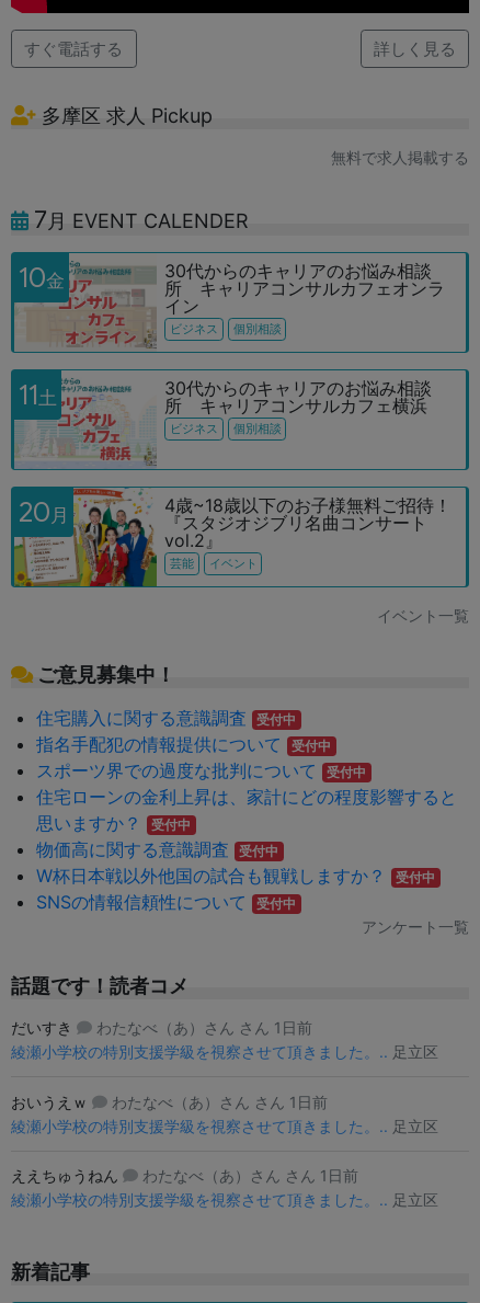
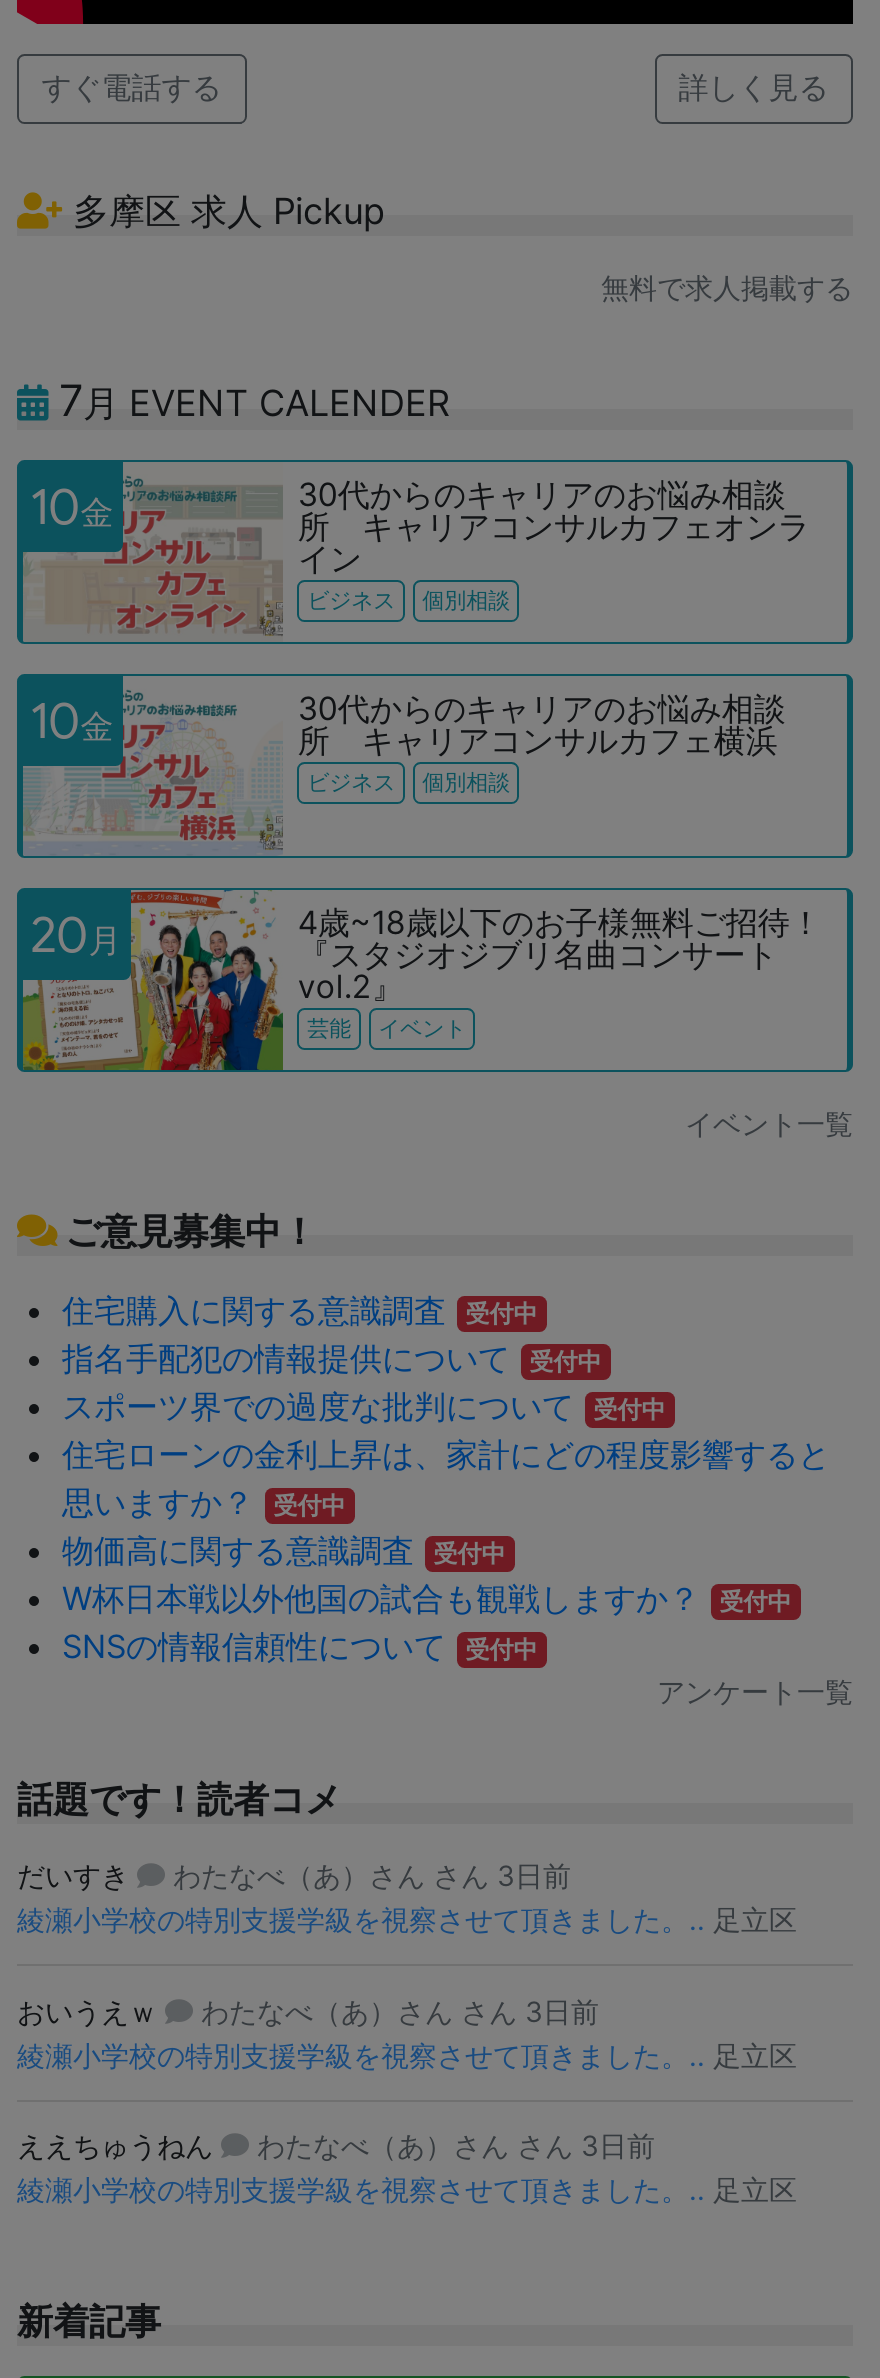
- 11土
+ 10金

- わたなべ（あ）さん さん 1日前
+ わたなべ（あ）さん さん 3日前

- わたなべ（あ）さん さん 1日前
+ わたなべ（あ）さん さん 3日前

- わたなべ（あ）さん さん 1日前
+ わたなべ（あ）さん さん 3日前
